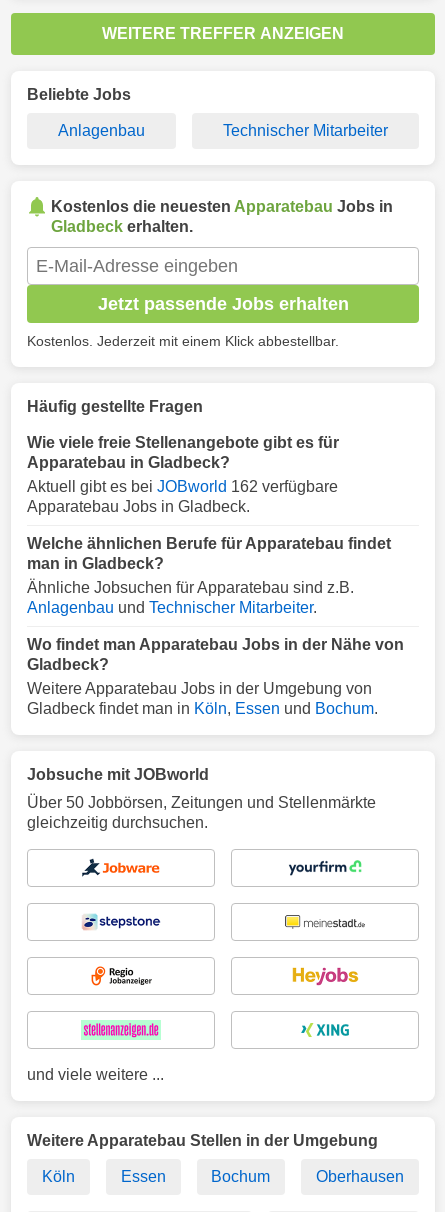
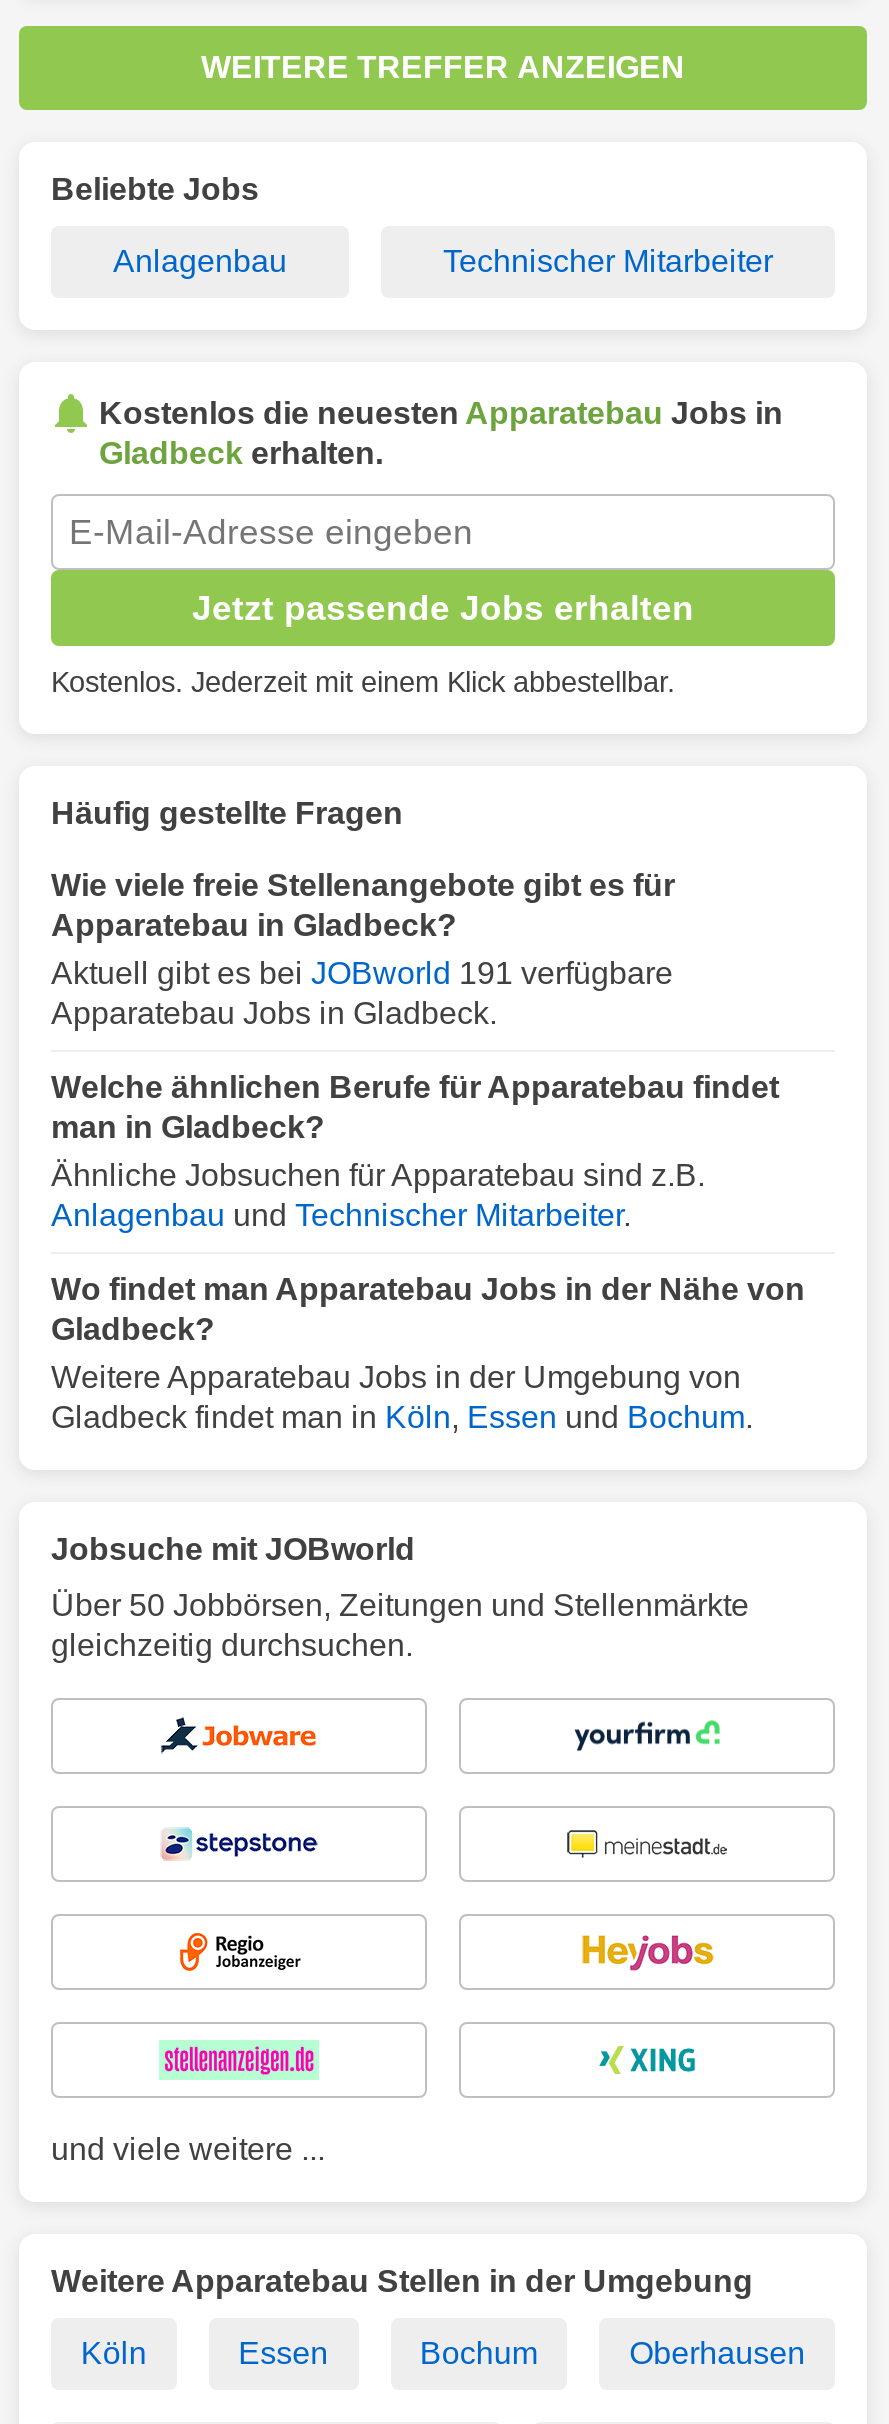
- Aktuell gibt es bei JOBworld 162 verfügbare
+ Aktuell gibt es bei JOBworld 191 verfügbare
